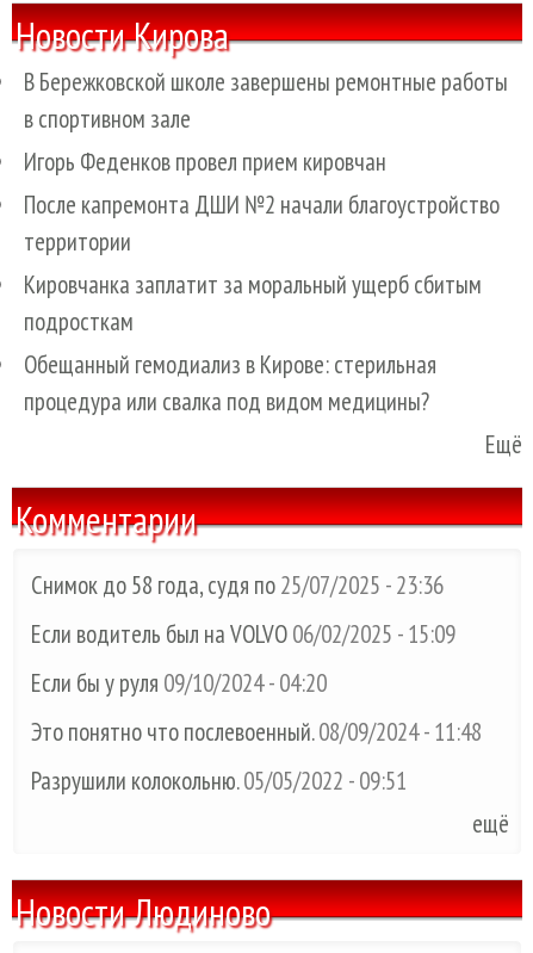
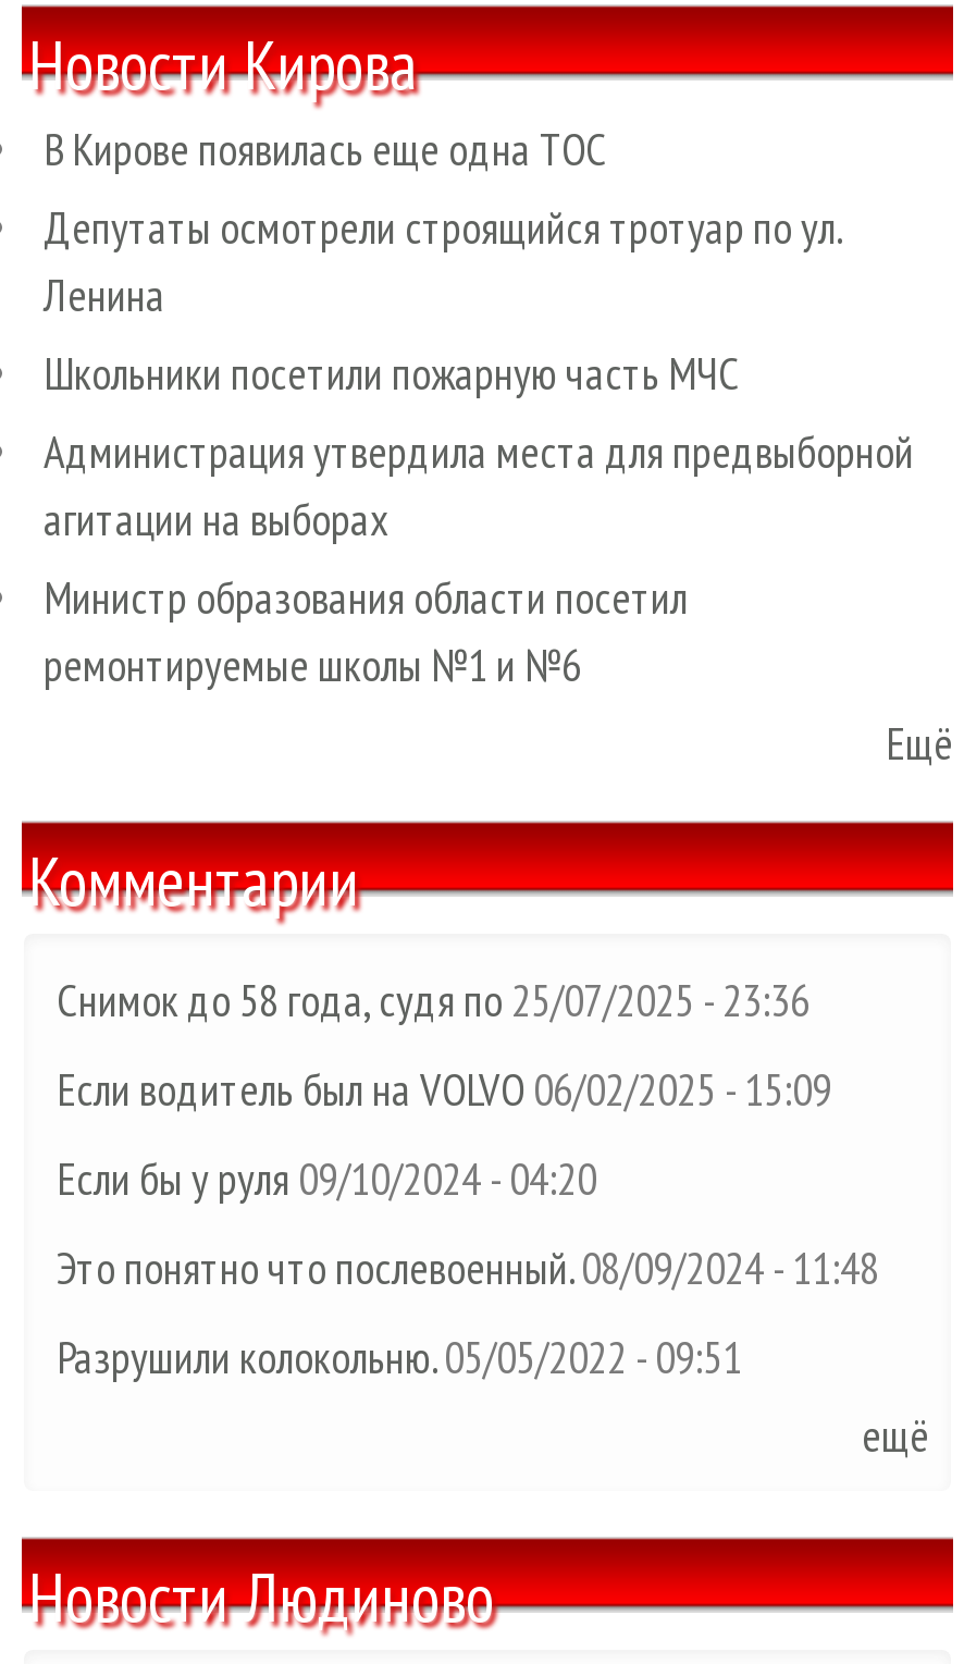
- В Бережковской школе завершены ремонтные работы
- в спортивном зале
- Игорь Феденков провел прием кировчан
- После капремонта ДШИ №2 начали благоустройство
- территории
- Кировчанка заплатит за моральный ущерб сбитым
- подросткам
- Обещанный гемодиализ в Кирове: стерильная
- процедура или свалка под видом медицины?
+ В Кирове появилась еще одна ТОС
+ Депутаты осмотрели строящийся тротуар по ул.
+ Ленина
+ Школьники посетили пожарную часть МЧС
+ Администрация утвердила места для предвыборной
+ агитации на выборах
+ Министр образования области посетил
+ ремонтируемые школы №1 и №6
